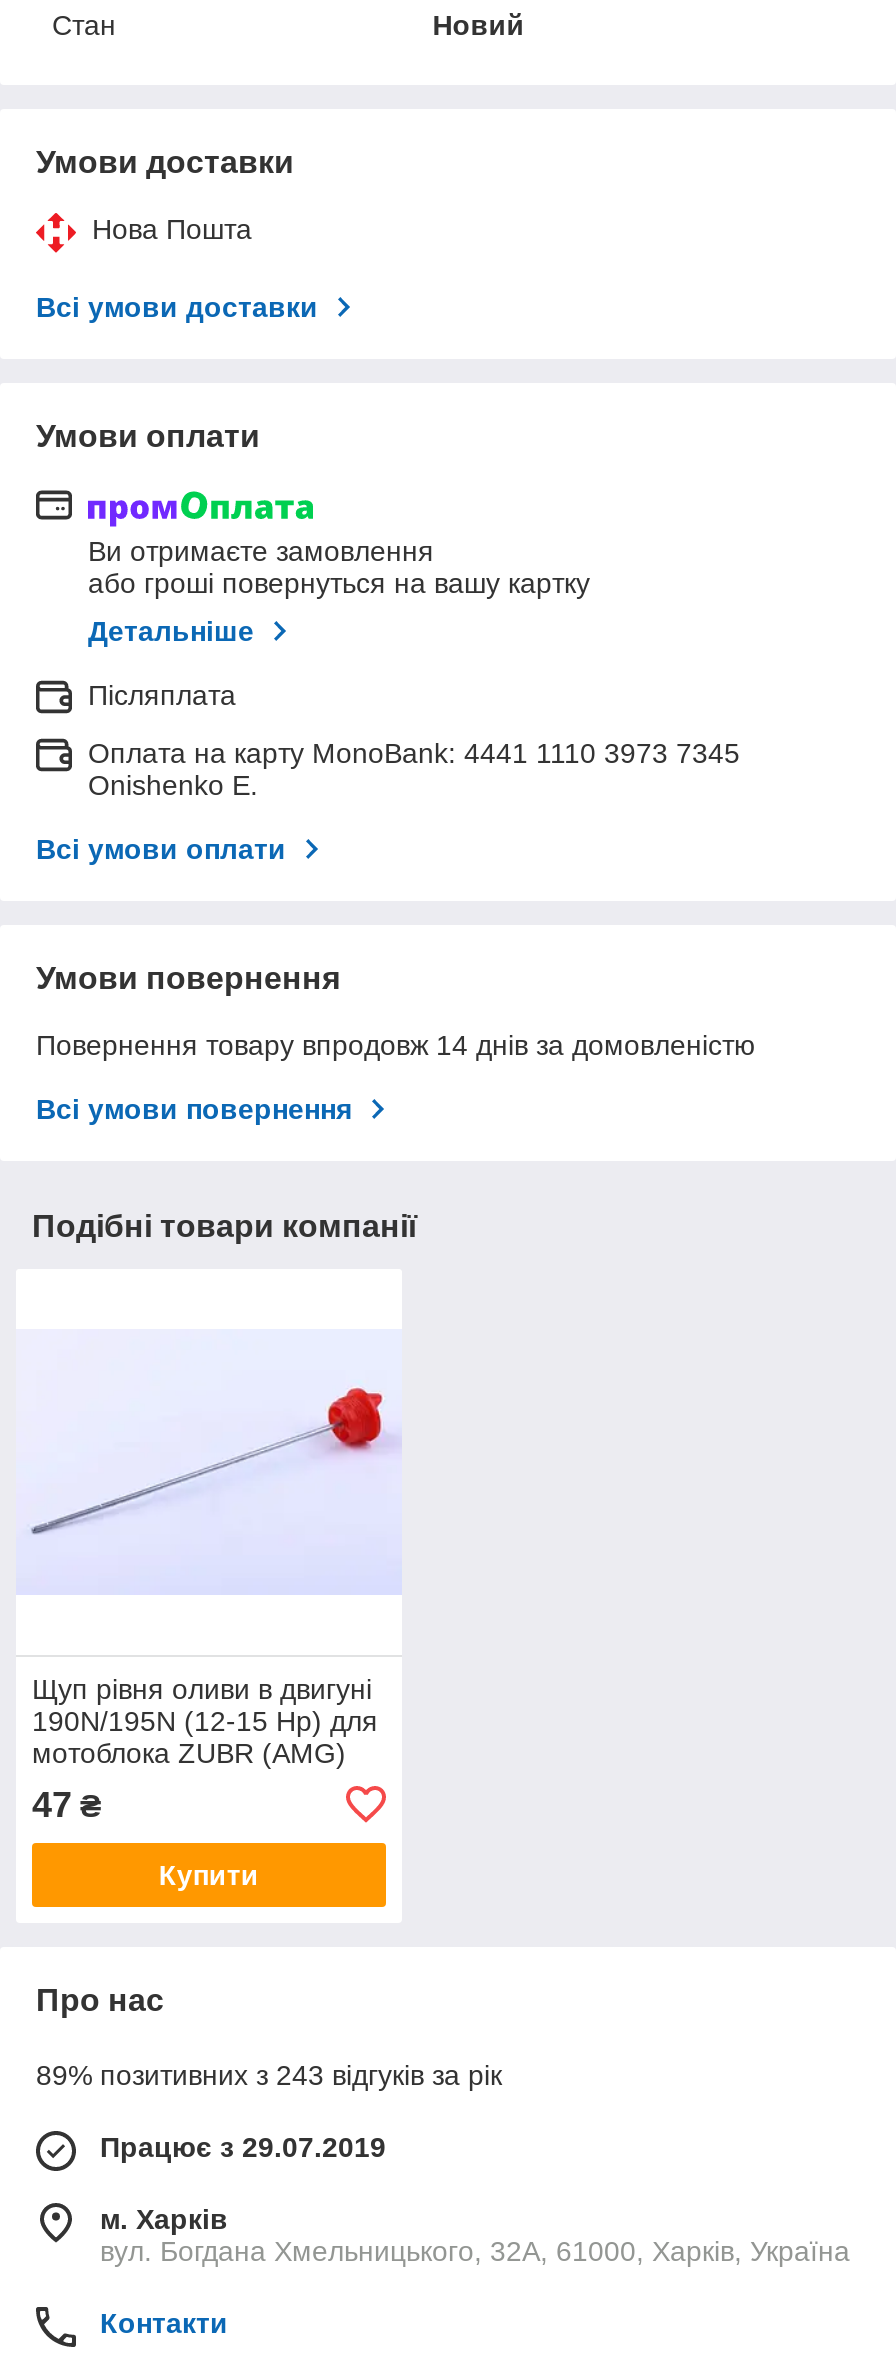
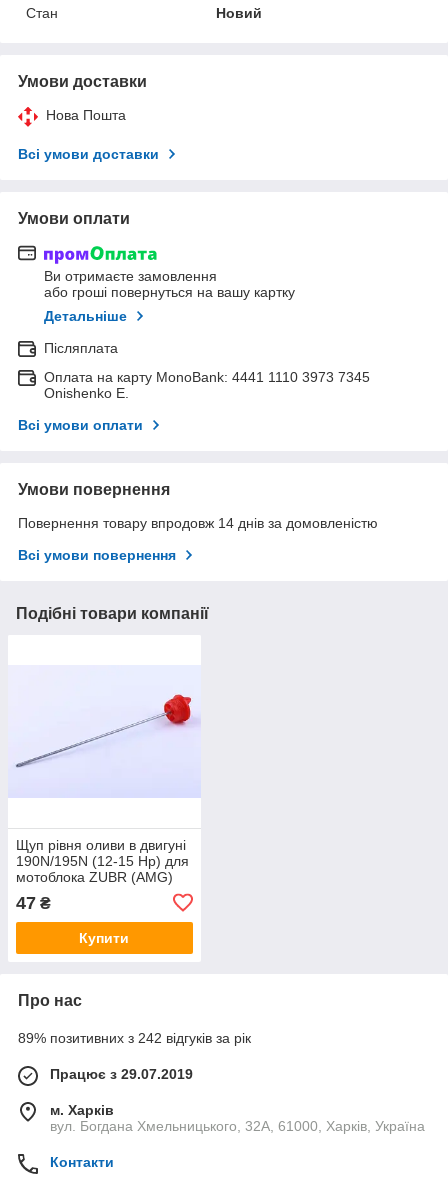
- 89% позитивних з 243 відгуків за рік
+ 89% позитивних з 242 відгуків за рік
